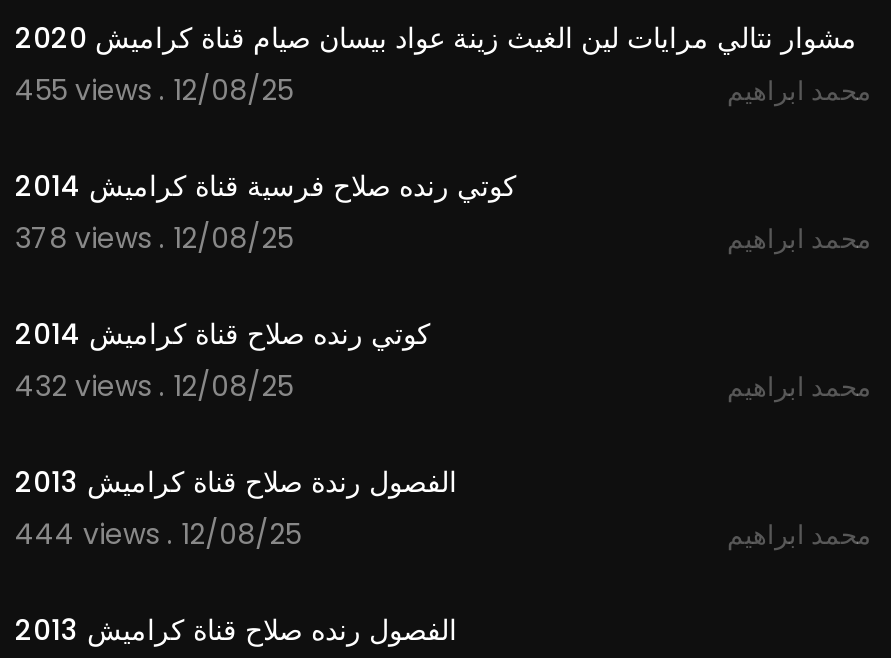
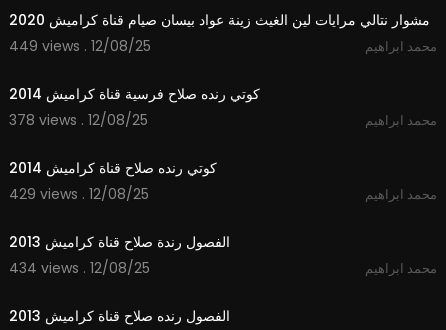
- 455 views . 12/08/25
+ 449 views . 12/08/25

- 432 views . 12/08/25
+ 429 views . 12/08/25

- 444 views . 12/08/25
+ 434 views . 12/08/25
